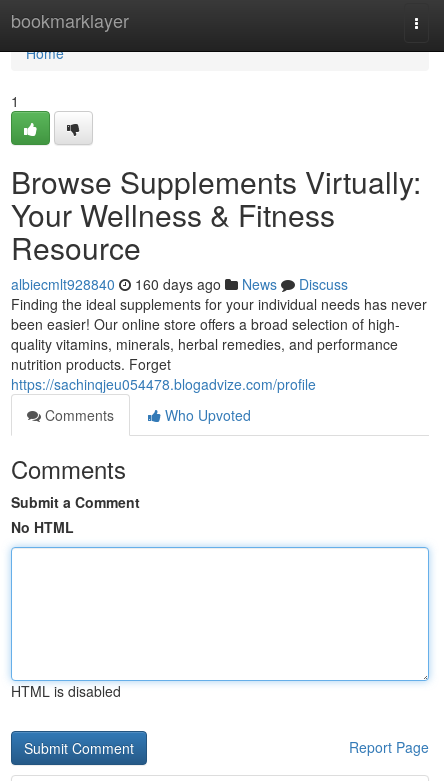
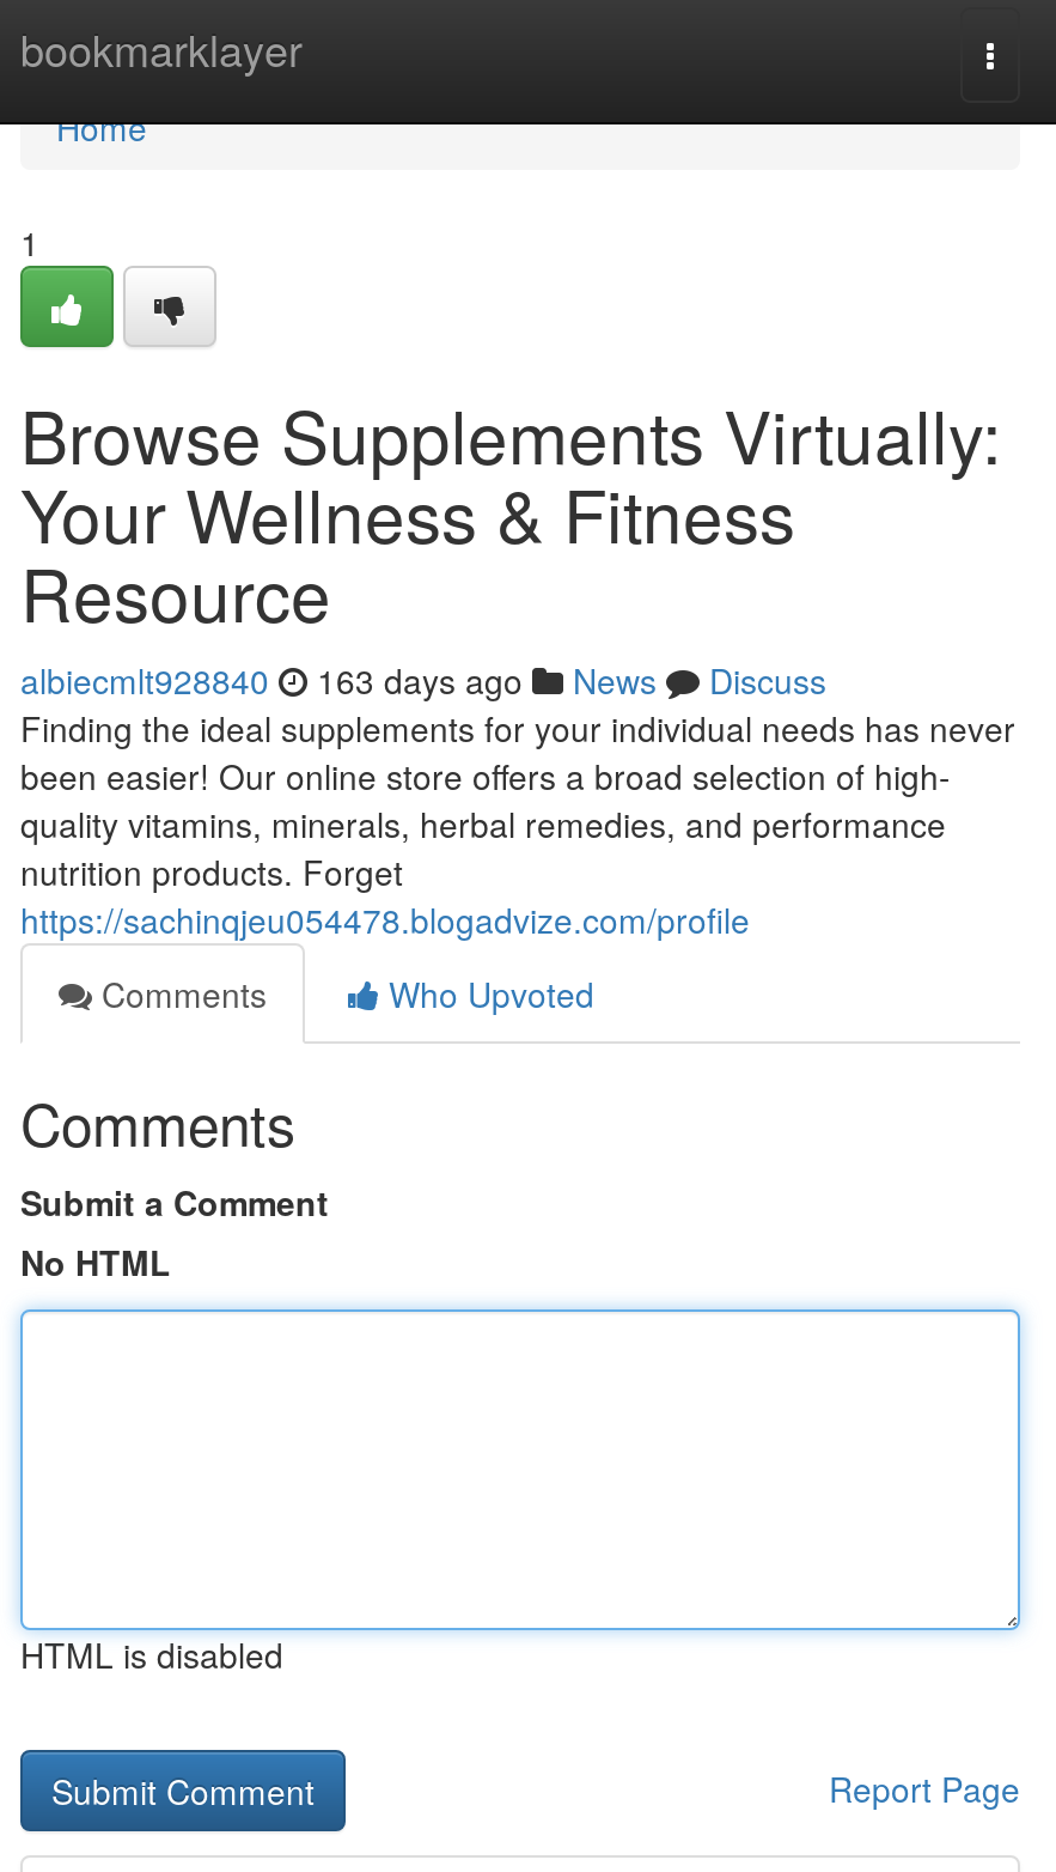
- albiecmlt928840 160 days ago News Discuss
+ albiecmlt928840 163 days ago News Discuss
